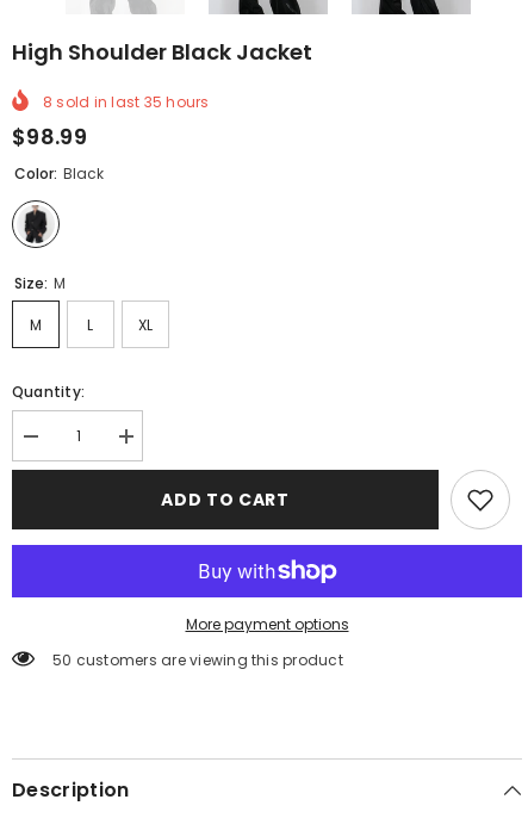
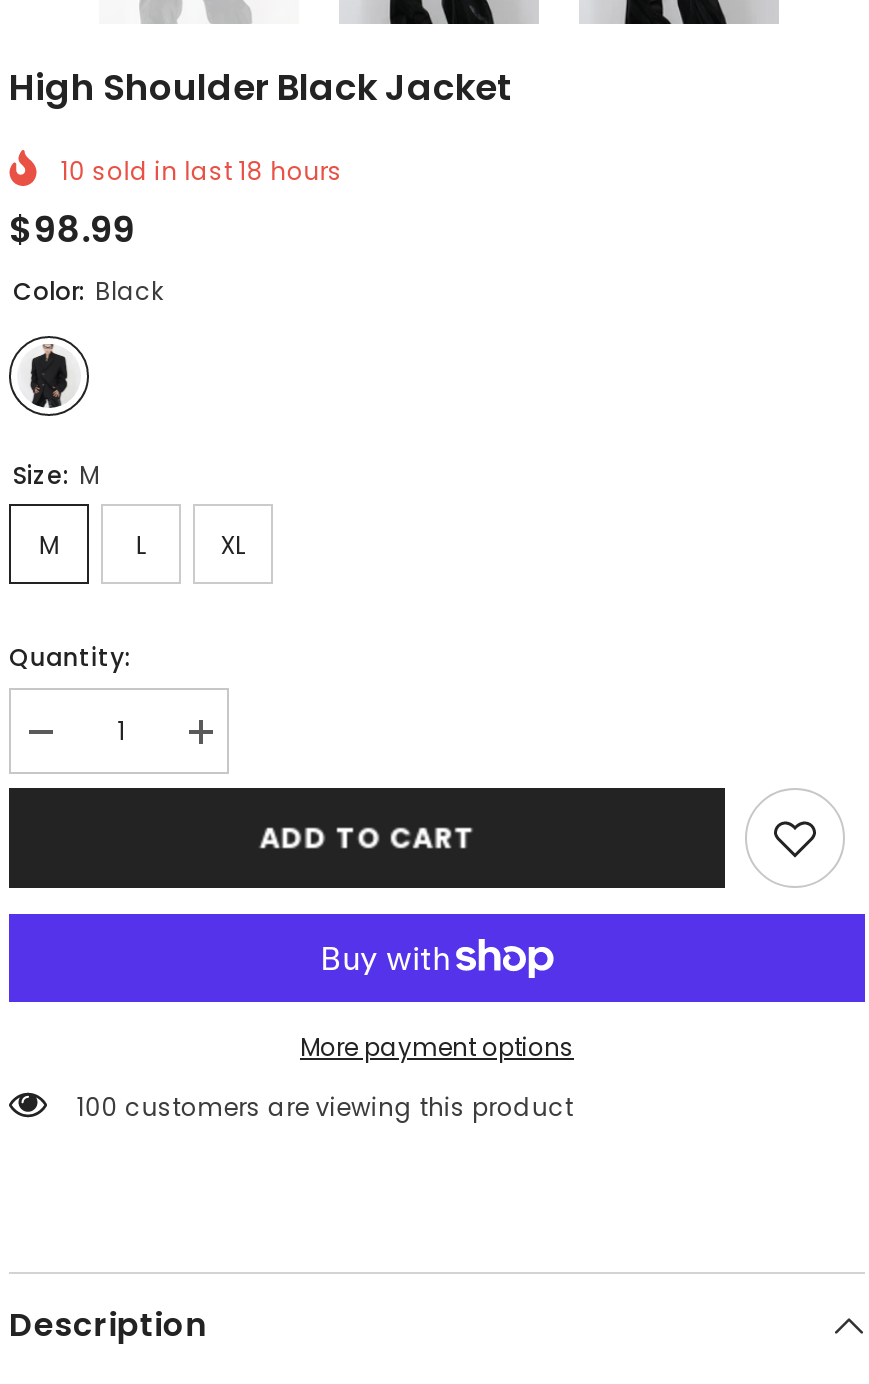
- 8 sold in last 35 hours
+ 10 sold in last 18 hours

- 50 customers are viewing this product
+ 100 customers are viewing this product
